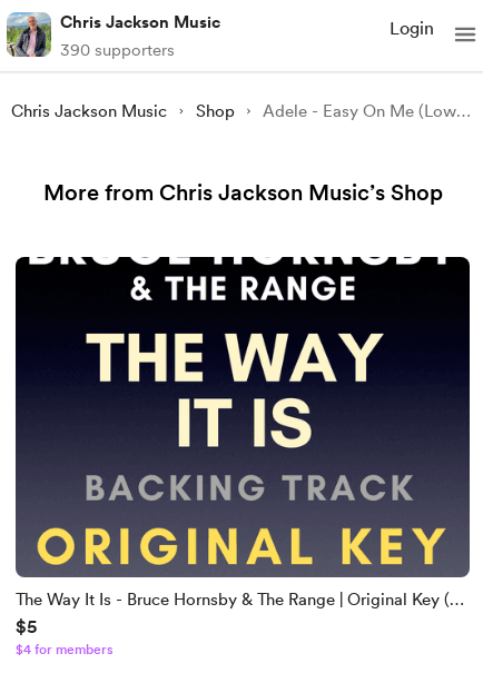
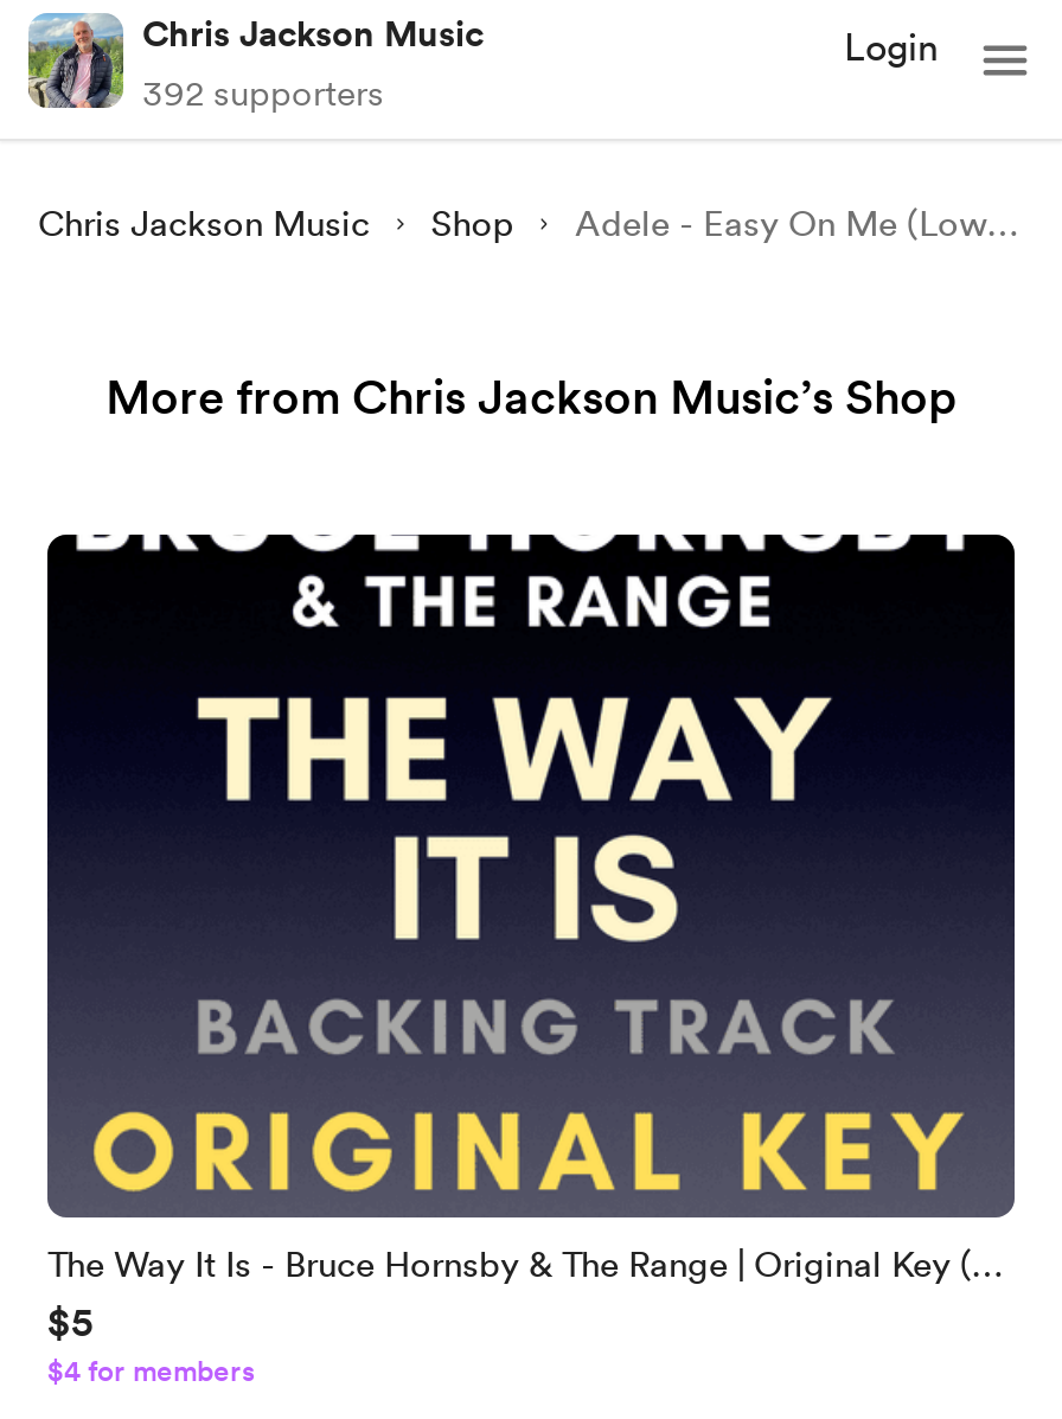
- 390 supporters
+ 392 supporters
